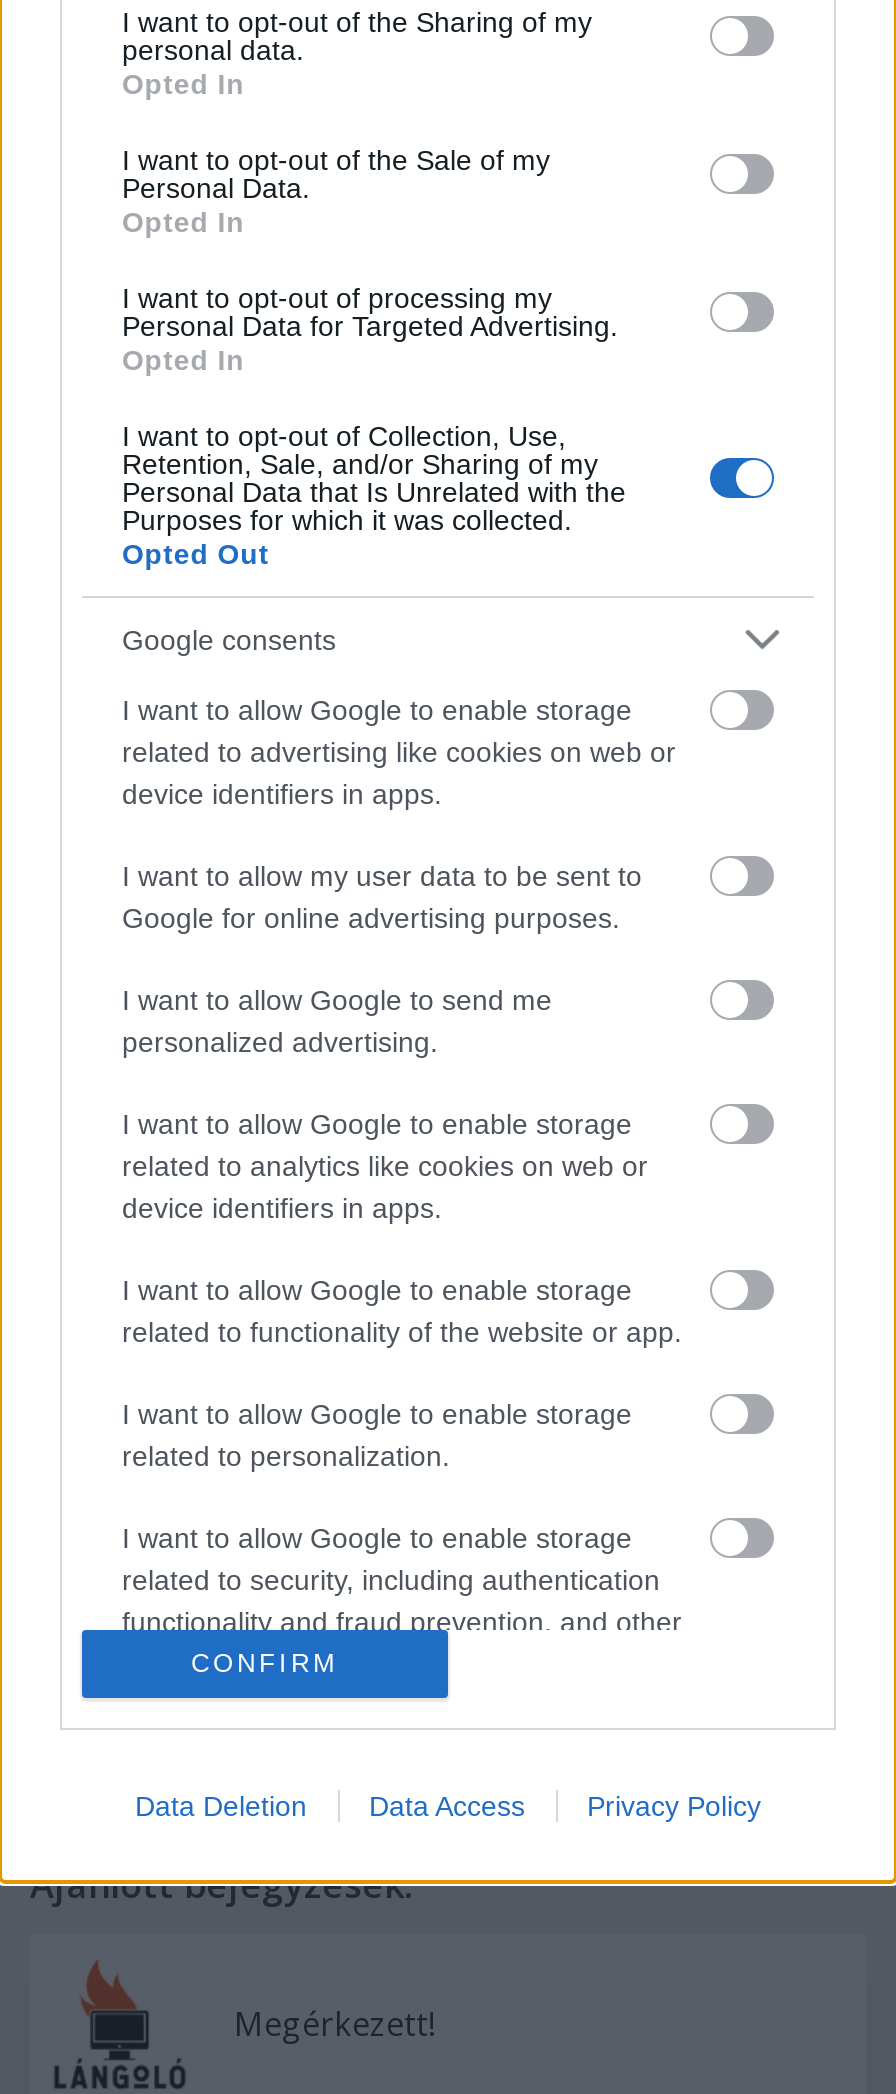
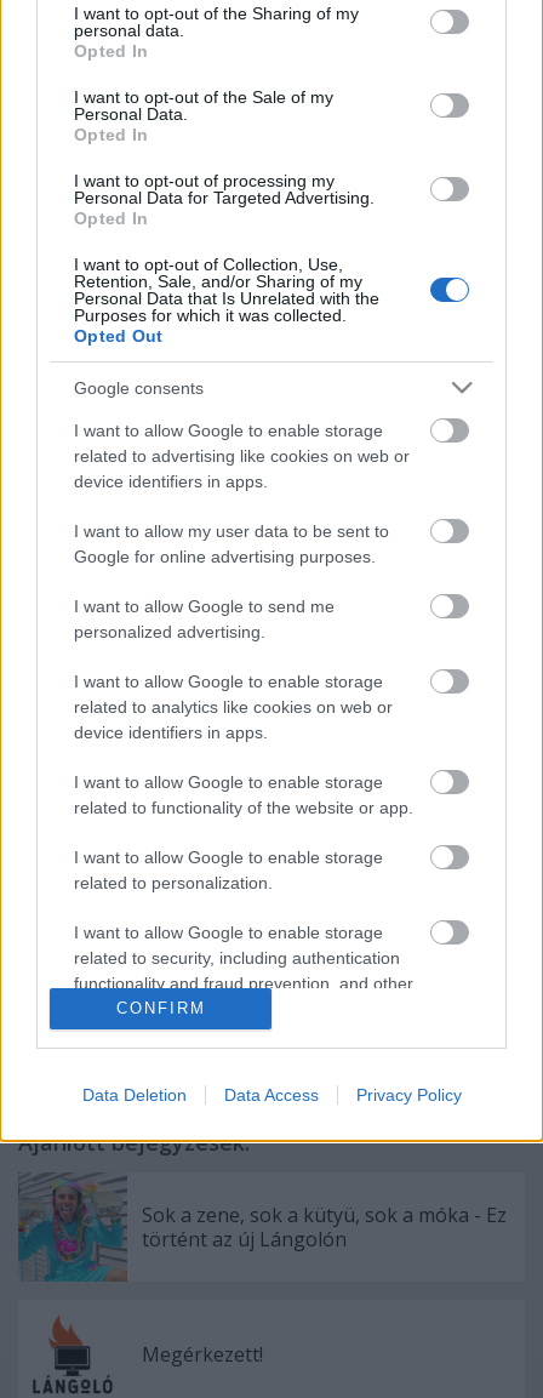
+ [image]
+ Sok a zene, sok a kütyü, sok a móka - Ez
+ történt az új Lángolón
